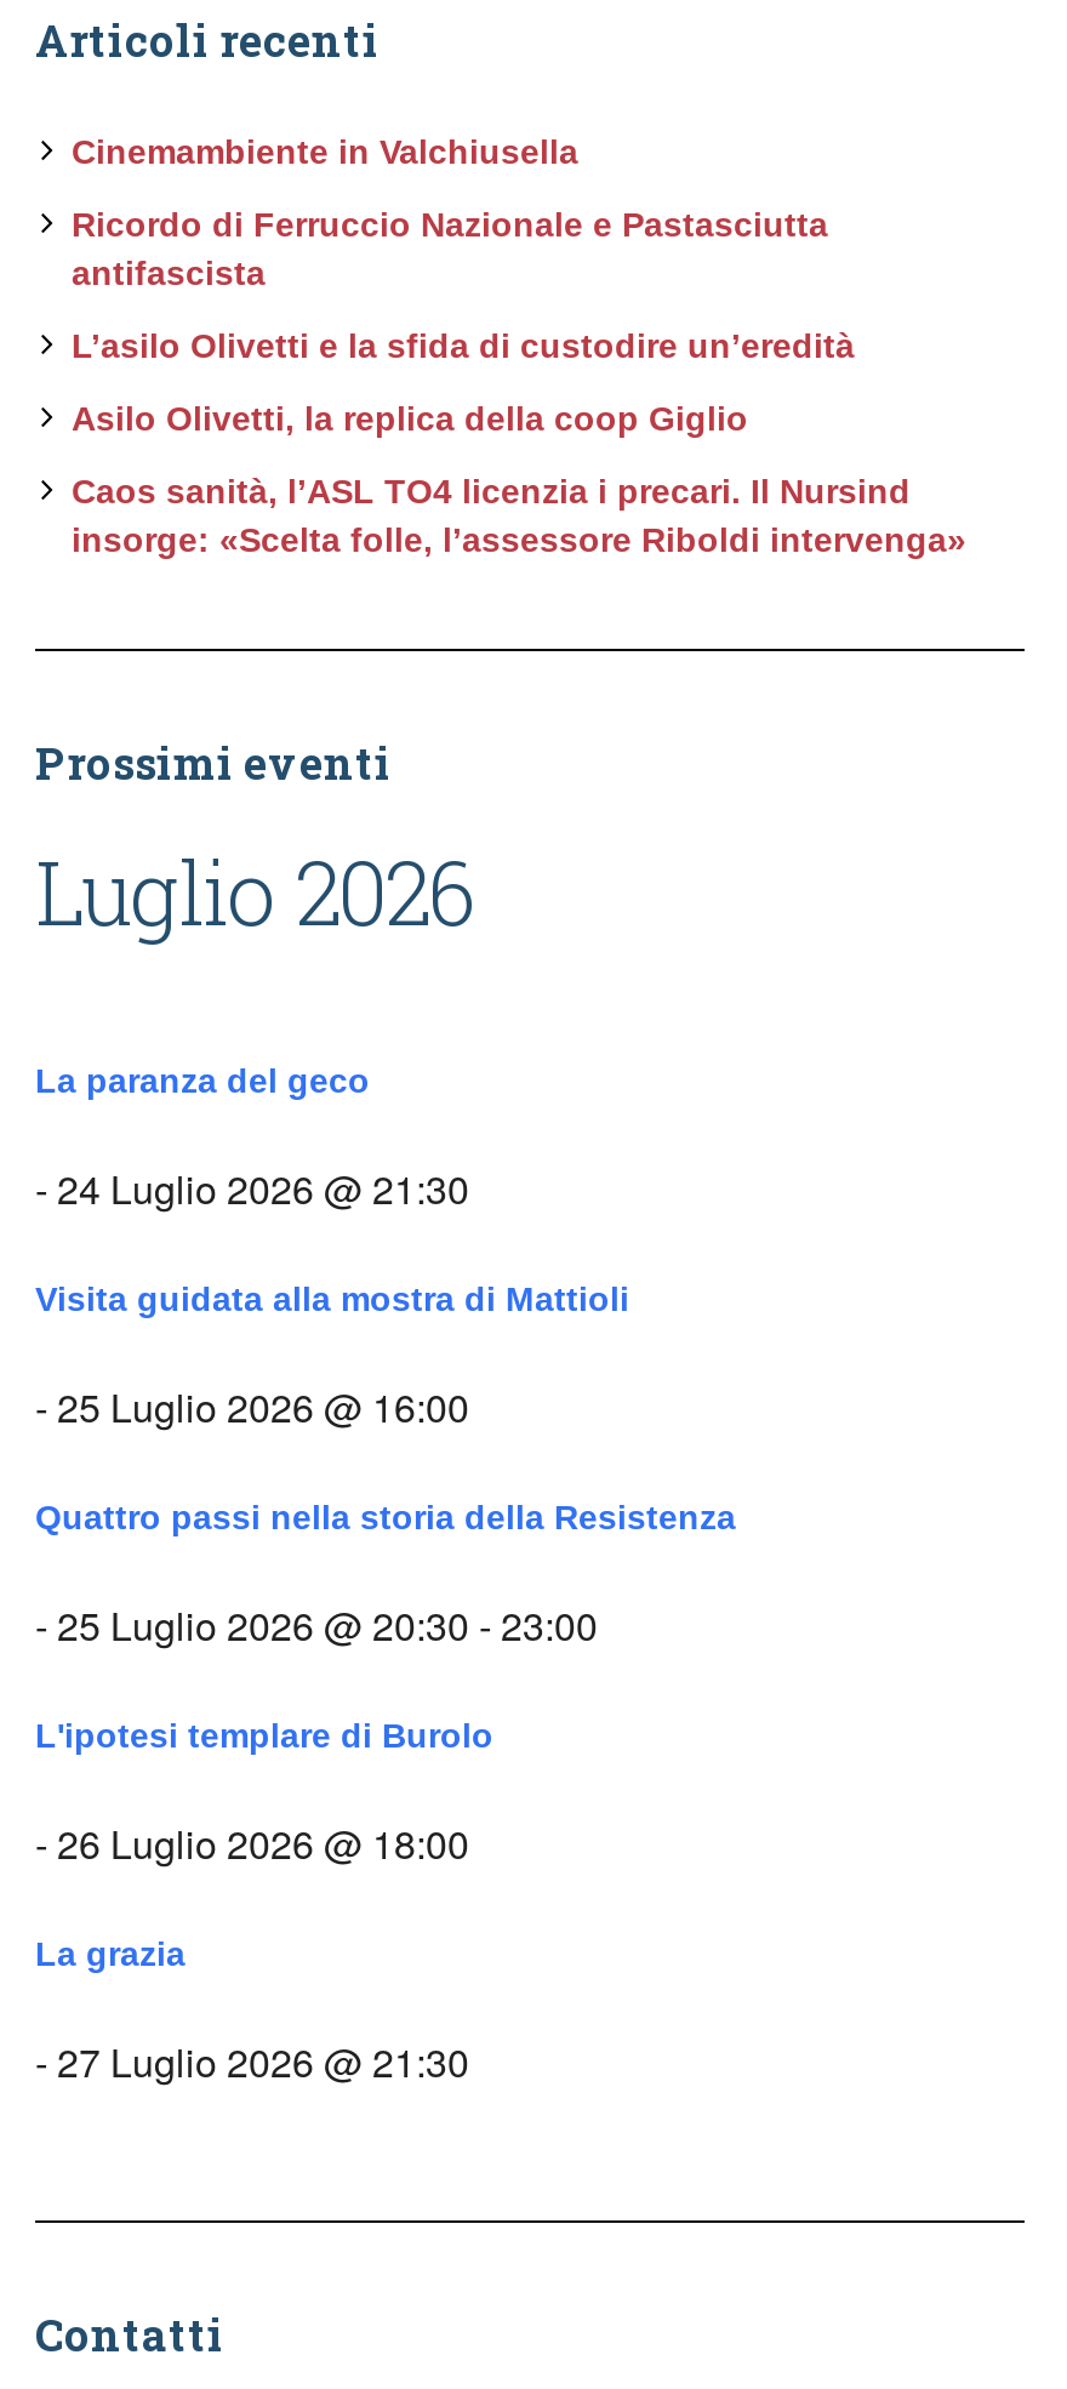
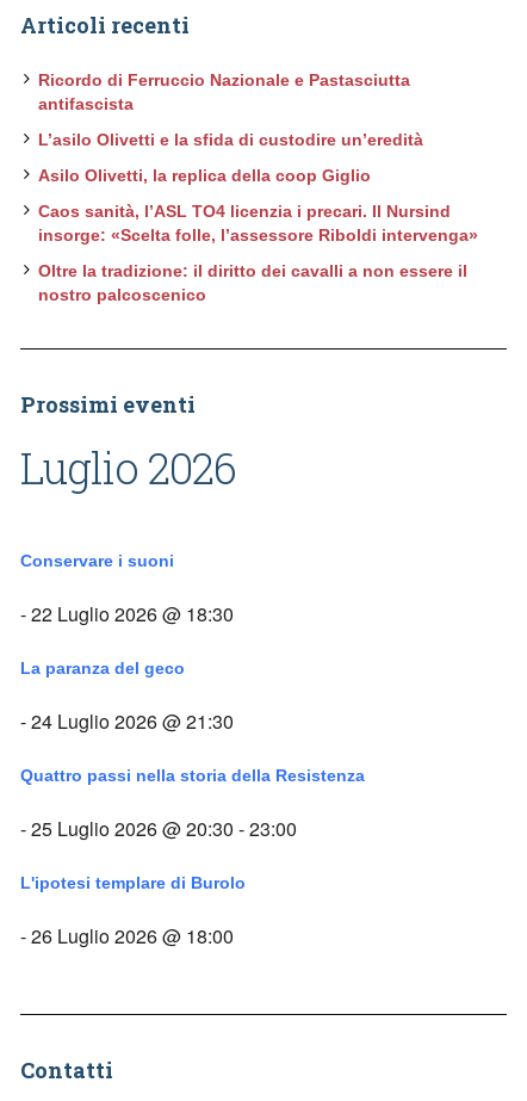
- Cinemambiente in Valchiusella

+ Oltre la tradizione: il diritto dei cavalli a non essere il
+ nostro palcoscenico

moved down: Prossimi eventi | Luglio 2026

+ Conservare i suoni
+ - 22 Luglio 2026 @ 18:30

moved down: La paranza del geco | - 24 Luglio 2026 @ 21:30

- Visita guidata alla mostra di Mattioli
- - 25 Luglio 2026 @ 16:00

moved down: Quattro passi nella storia della Resistenza | - 25 Luglio 2026 @ 20:30 - 23:00 | L'ipotesi templare di Burolo | - 26 Luglio 2026 @ 18:00

- La grazia
- - 27 Luglio 2026 @ 21:30
